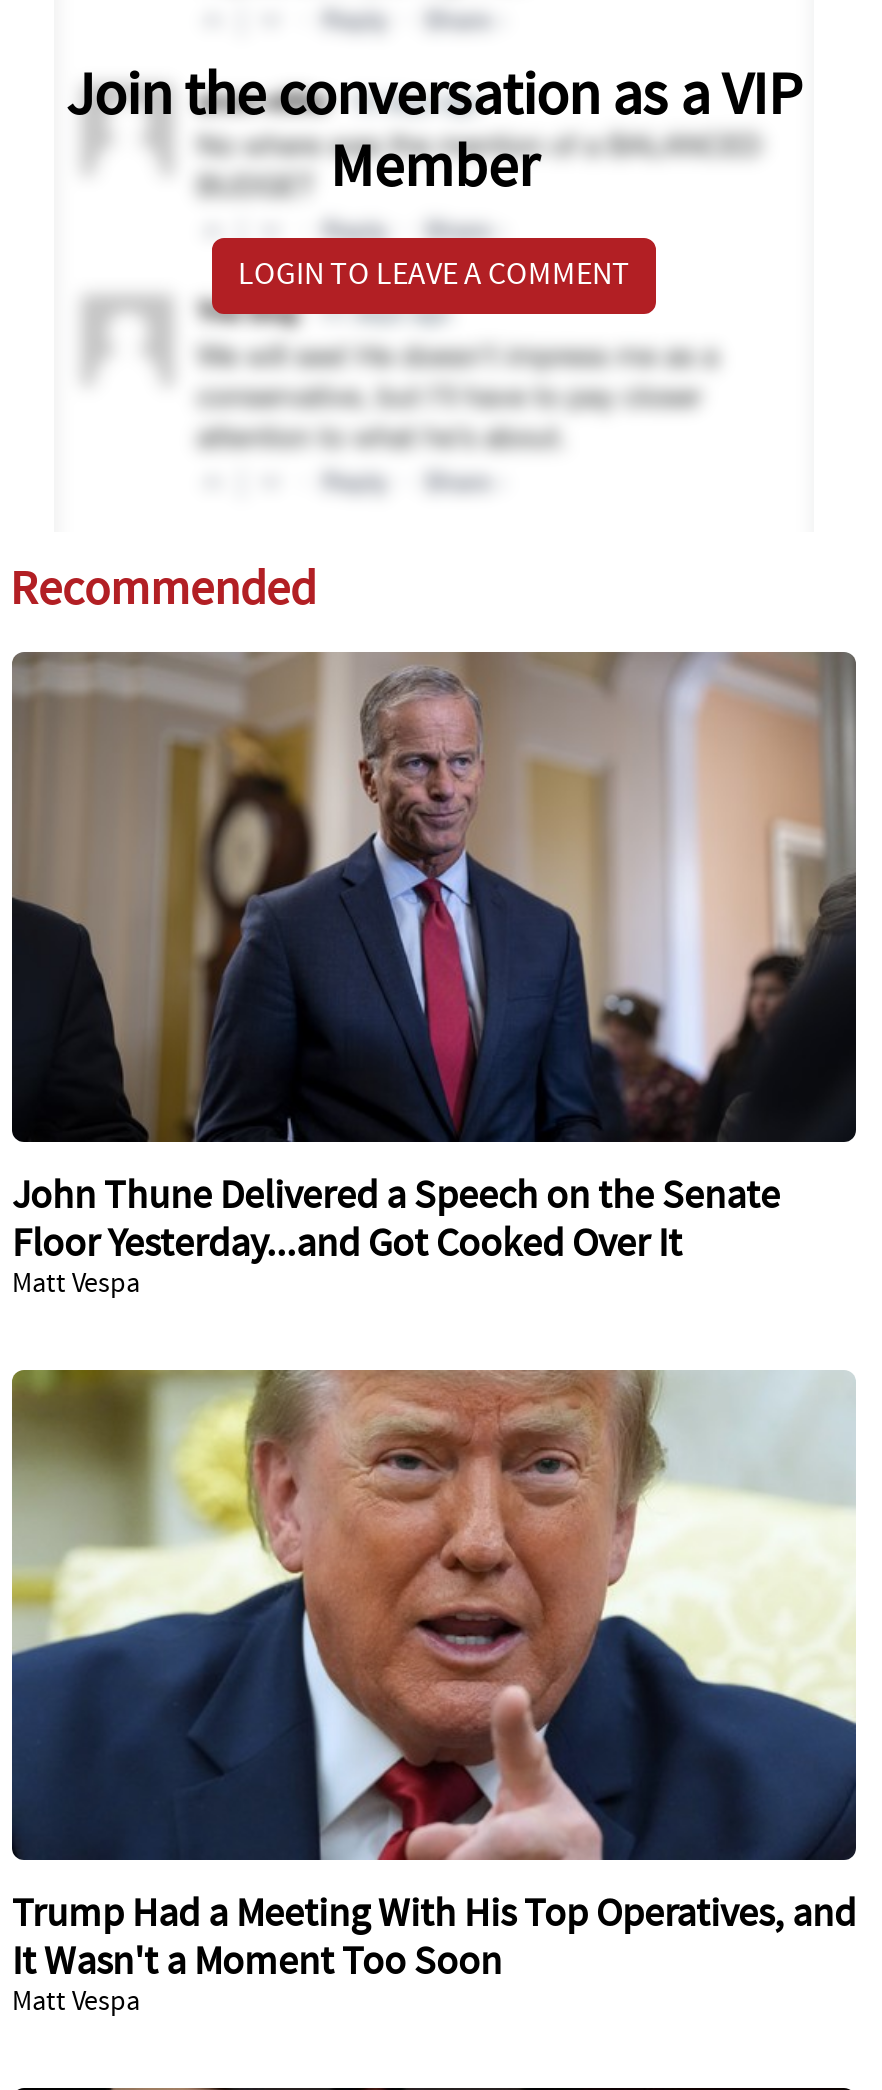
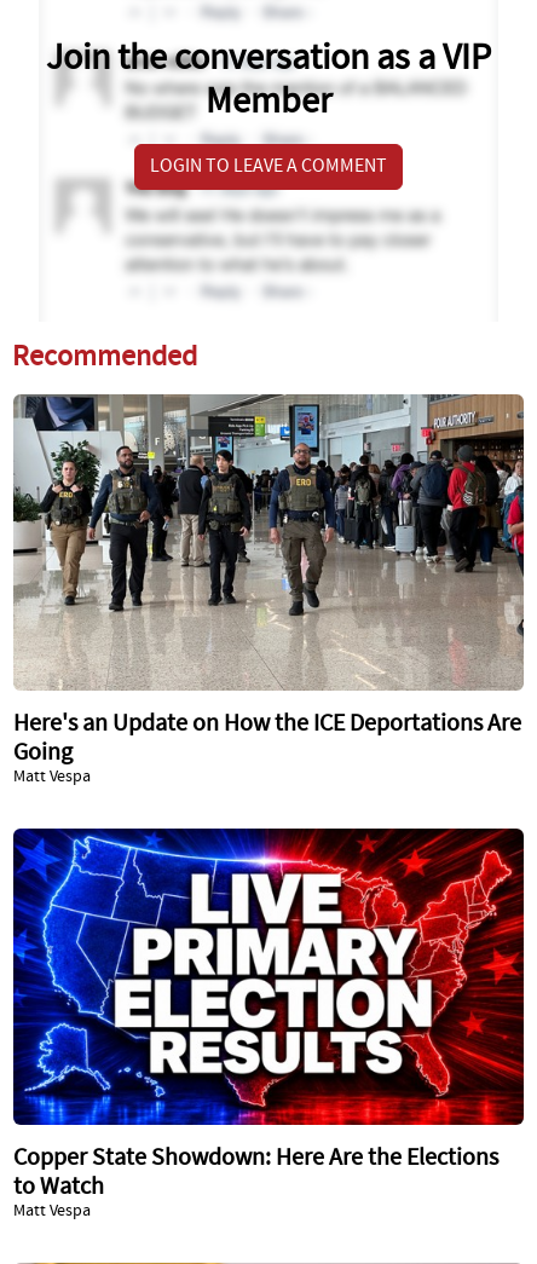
- [image]
- John Thune Delivered a Speech on the Senate
- Floor Yesterday...and Got Cooked Over It
+ [image]
+ Here's an Update on How the ICE Deportations Are
+ Going

- [image]
- Trump Had a Meeting With His Top Operatives, and
- It Wasn't a Moment Too Soon
+ [image]
+ Copper State Showdown: Here Are the Elections
+ to Watch
